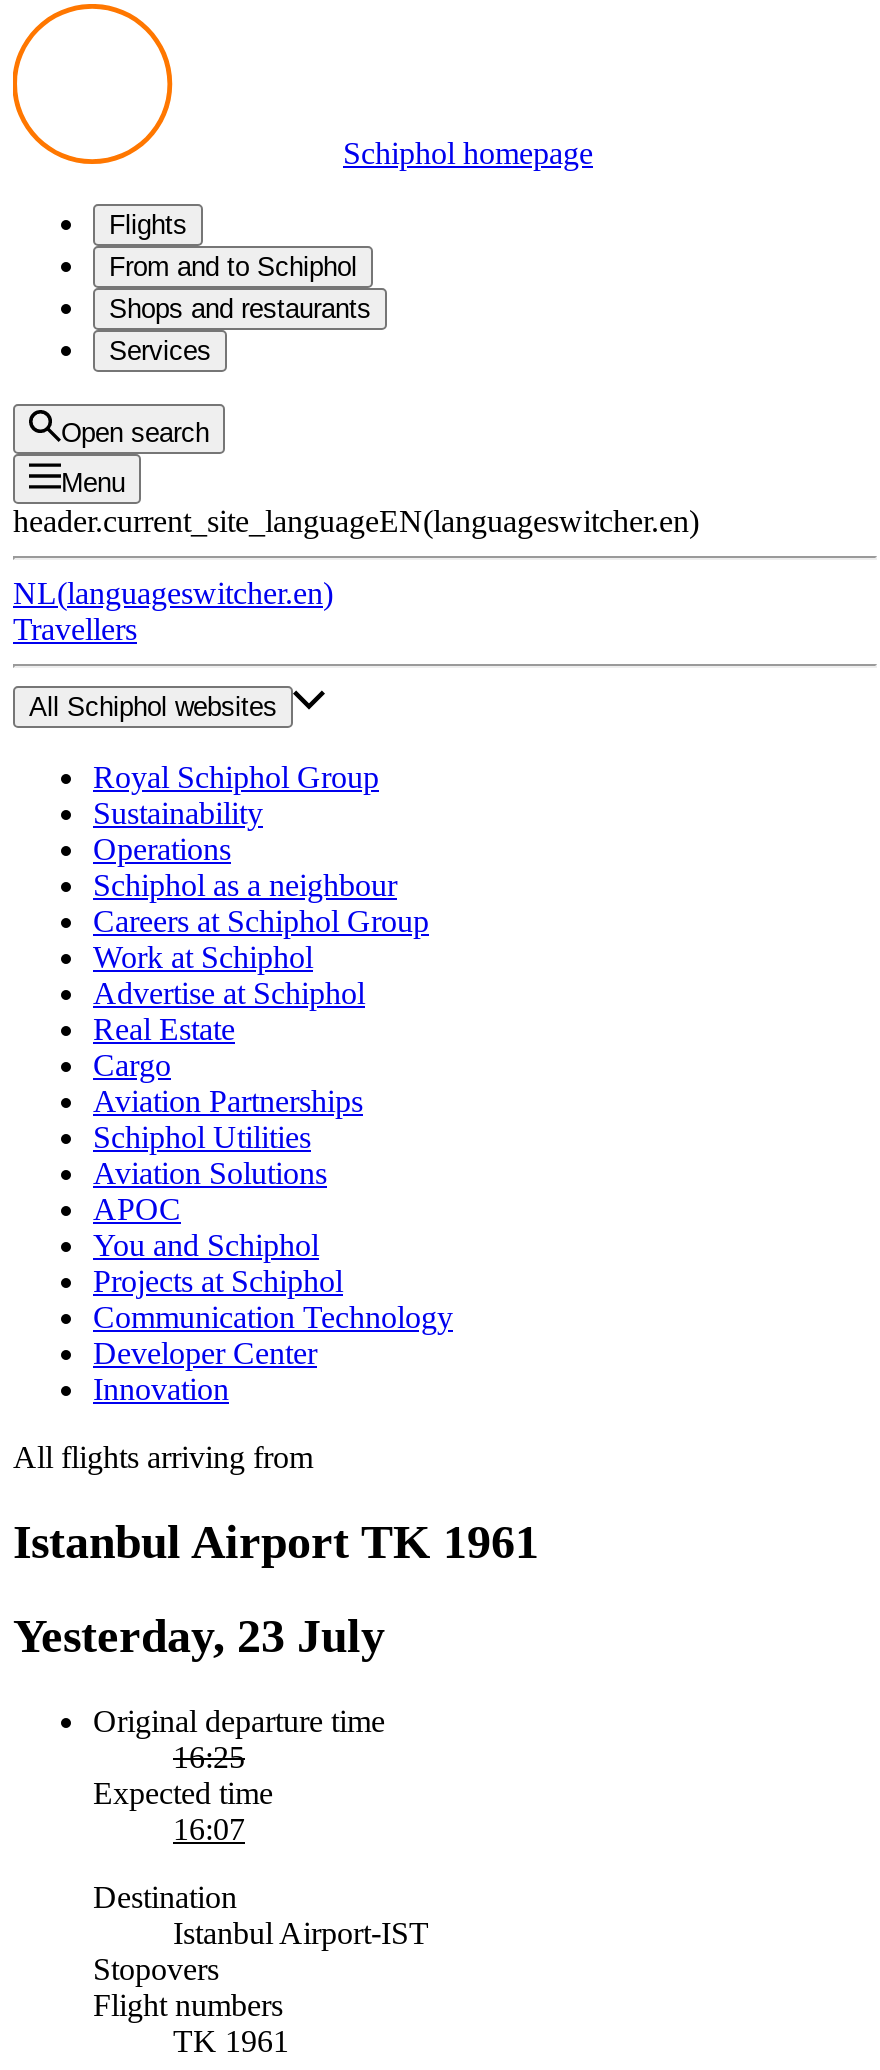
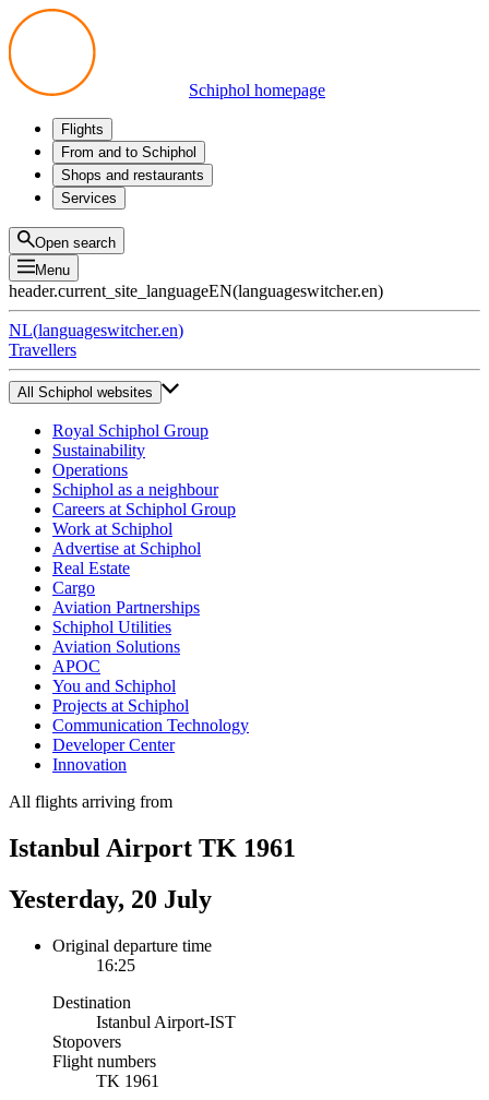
- Yesterday, 23 July
+ Yesterday, 20 July

- Expected time
- 16:07
